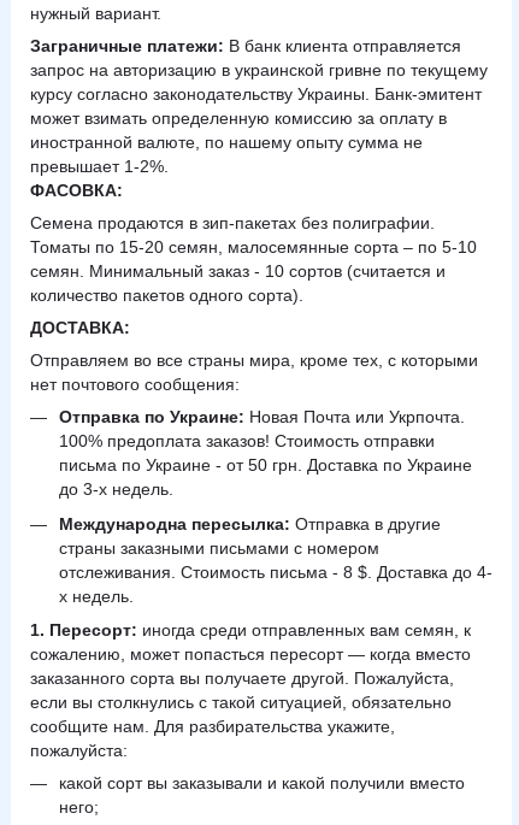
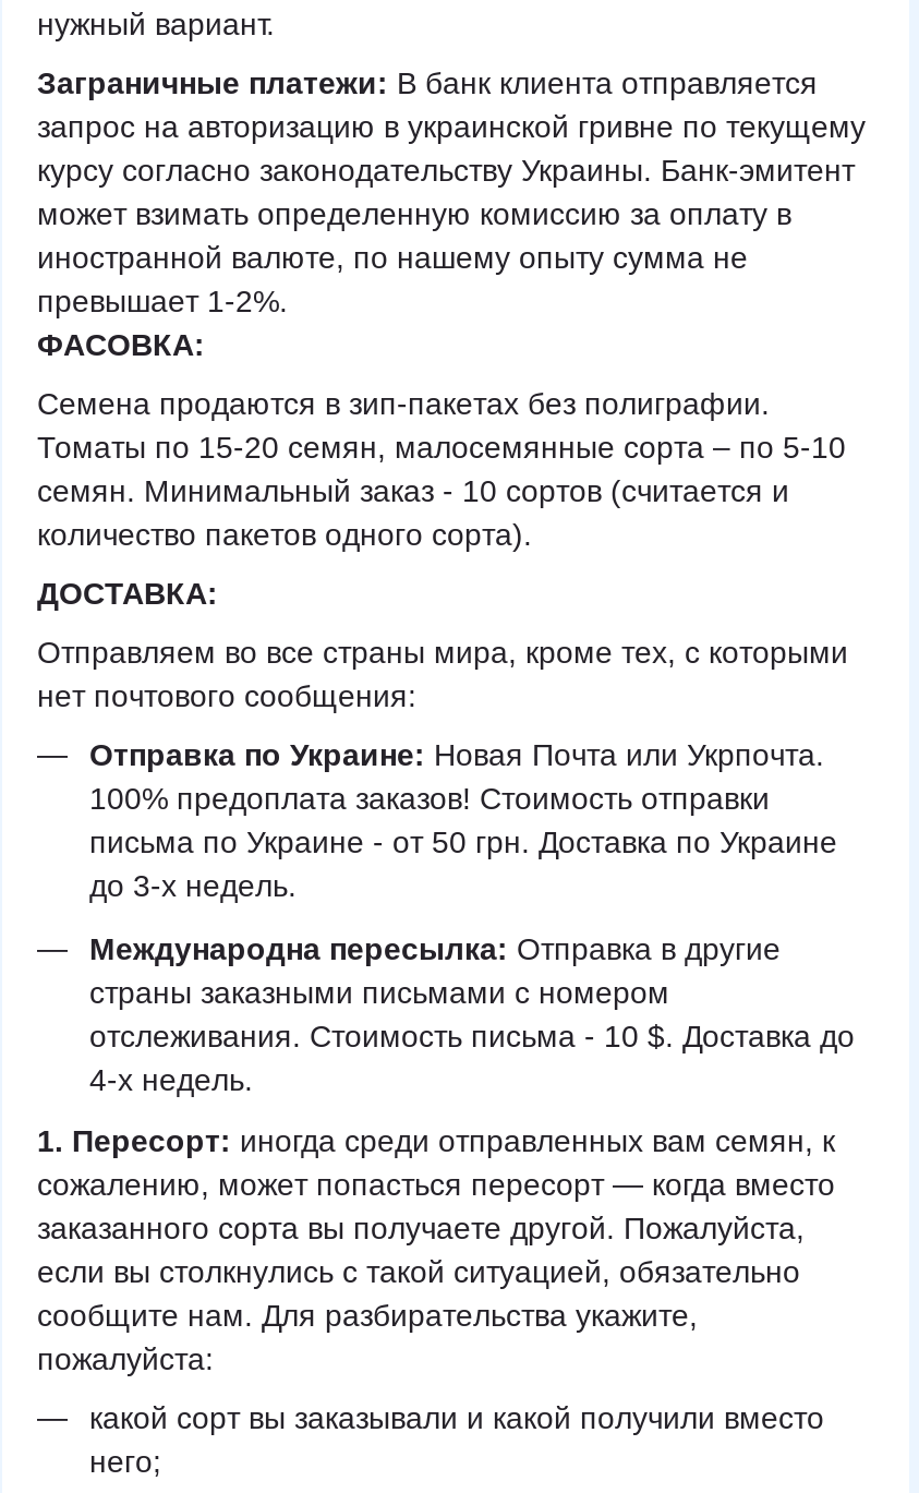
- отслеживания. Стоимость письма - 8 $. Доставка до 4-
- х недель.
+ отслеживания. Стоимость письма - 10 $. Доставка до
+ 4-х недель.
